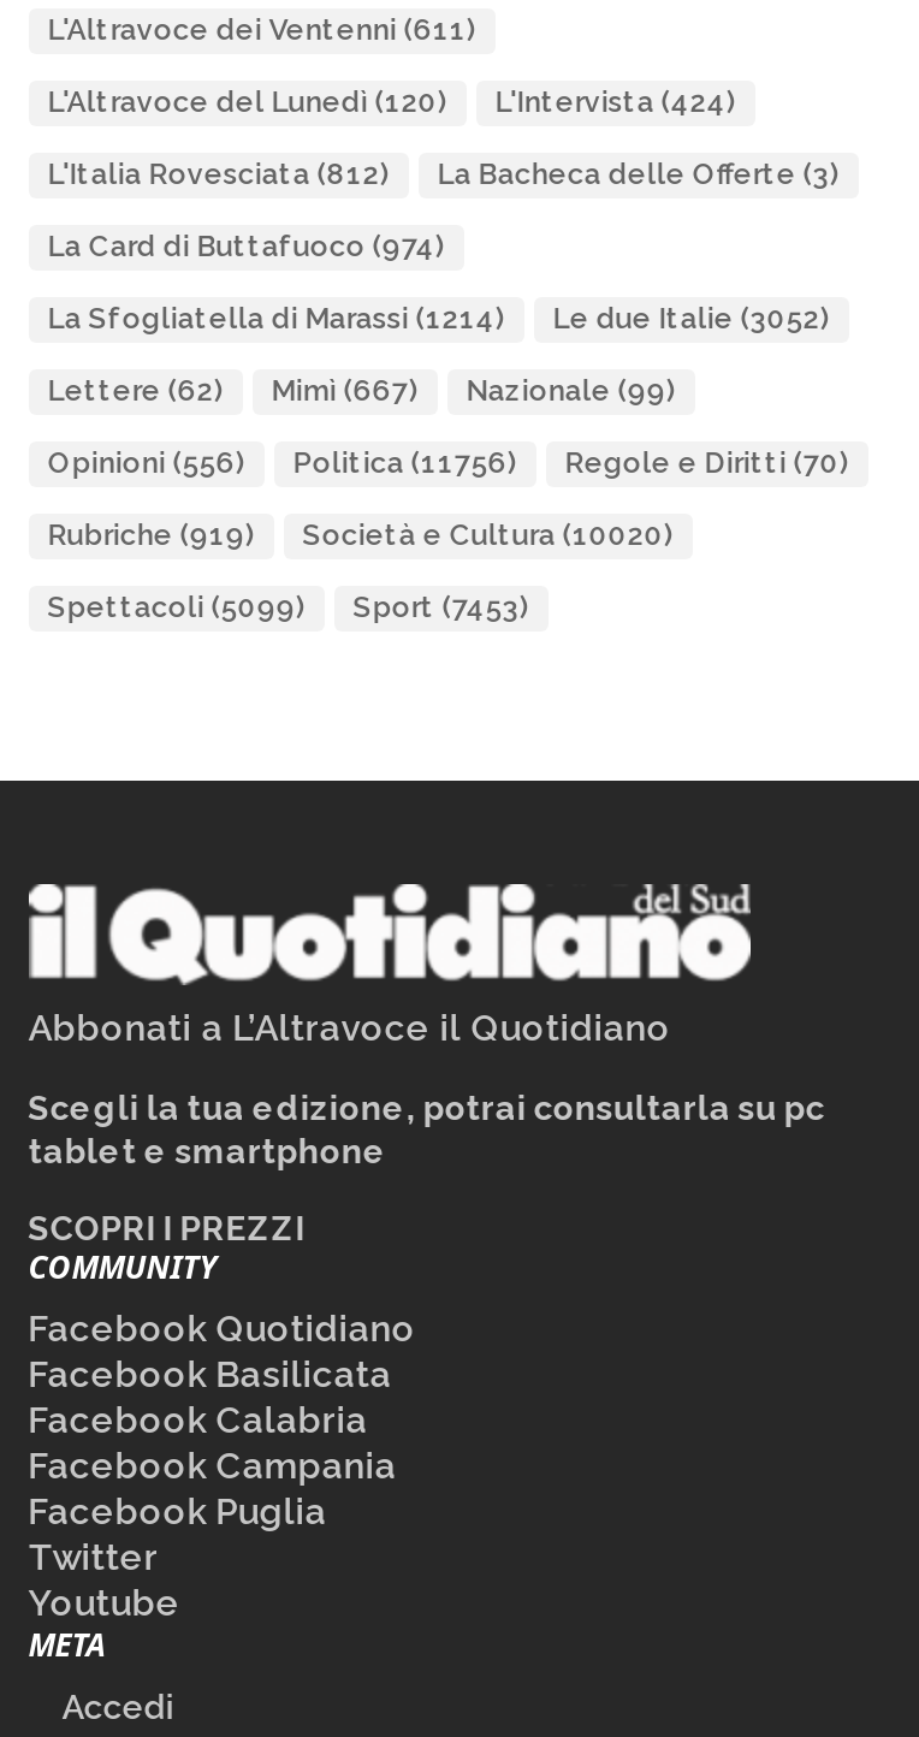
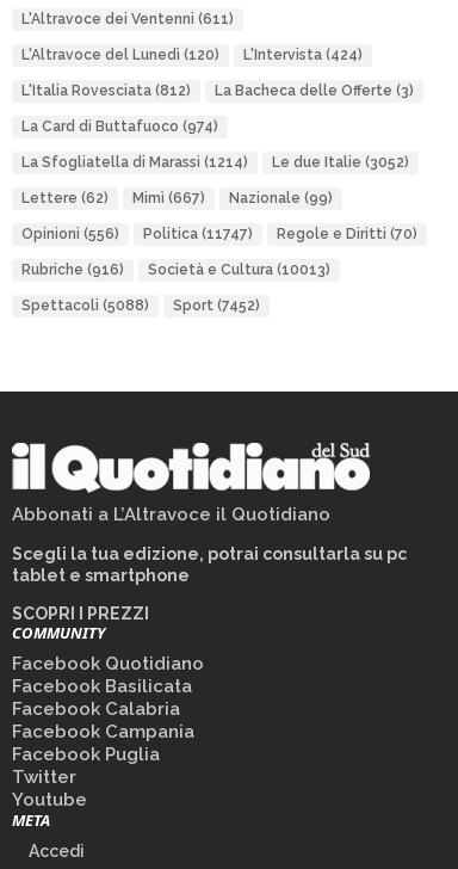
- Opinioni (556) Politica (11756) Regole e Diritti (70)
+ Opinioni (556) Politica (11747) Regole e Diritti (70)

- Rubriche (919)
+ Rubriche (916)

- Società e Cultura (10020)
+ Società e Cultura (10013)

- Spettacoli (5099)
+ Spettacoli (5088)

- Sport (7453)
+ Sport (7452)
